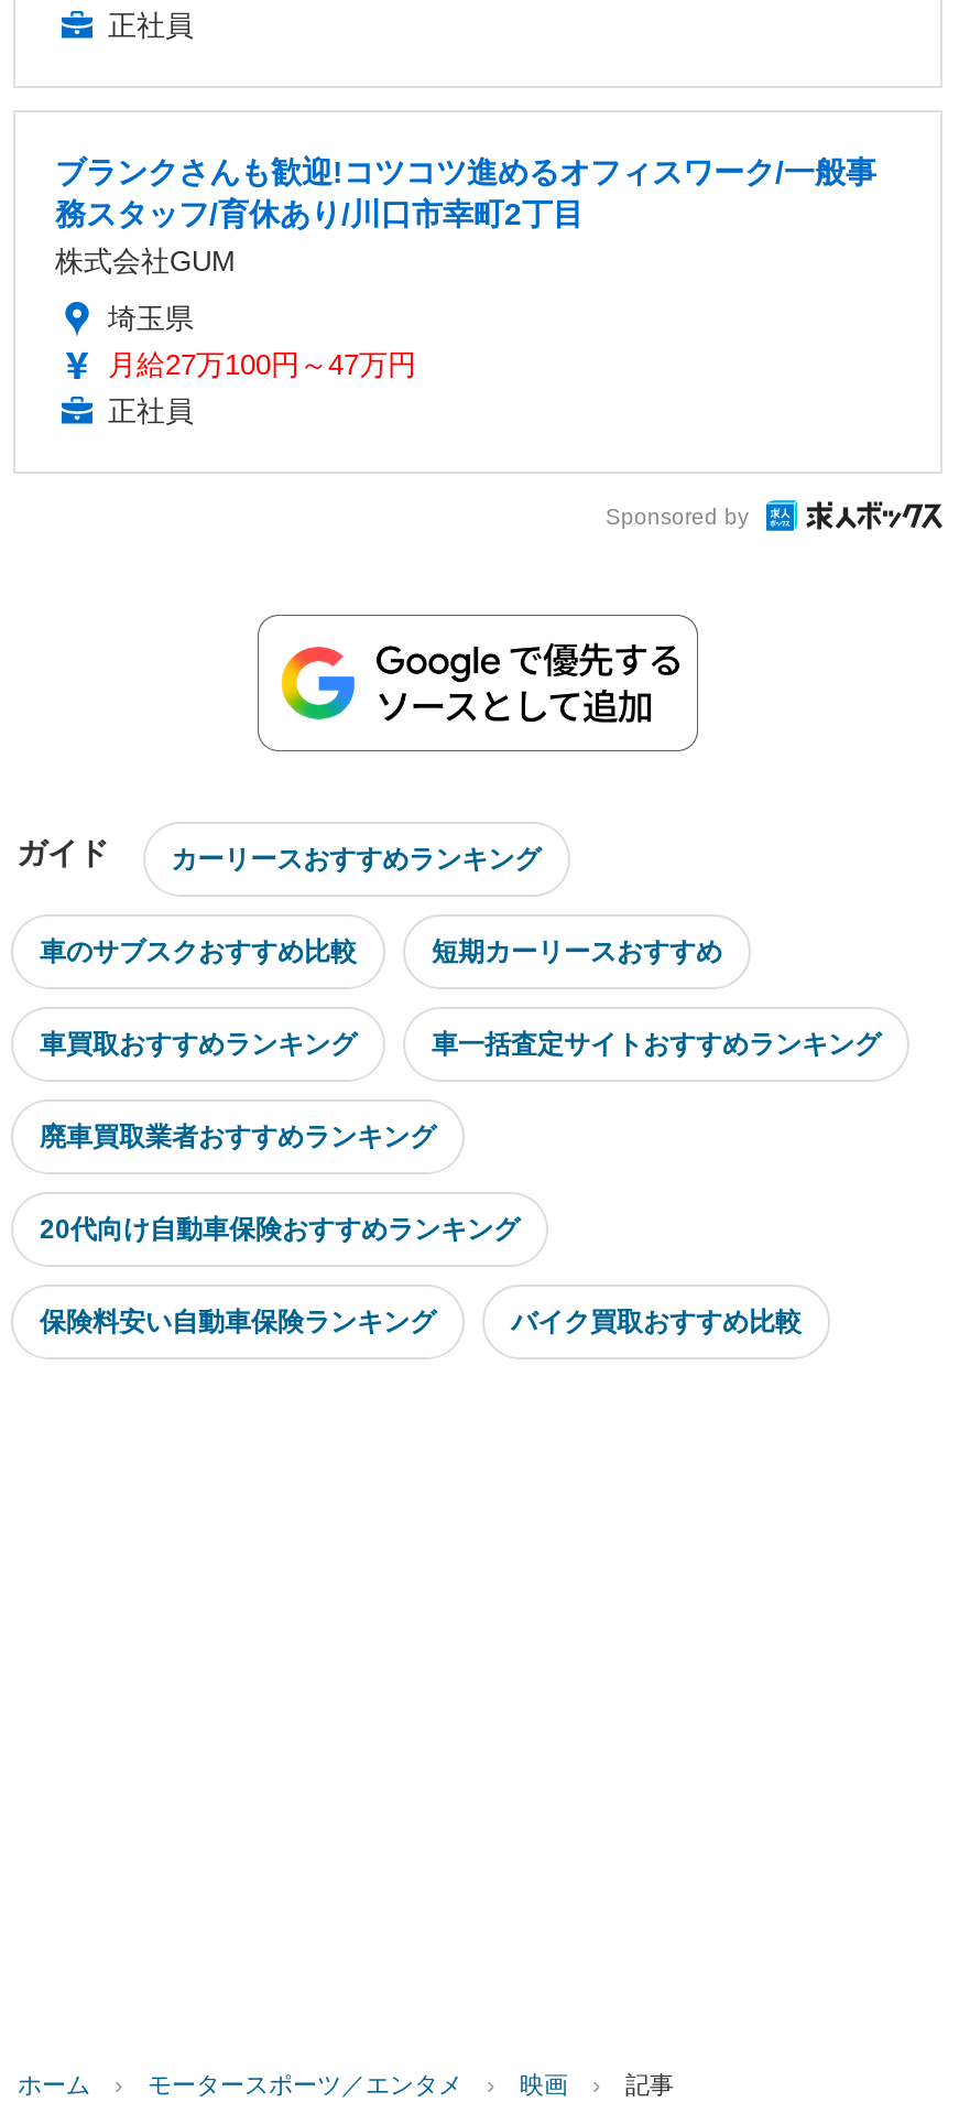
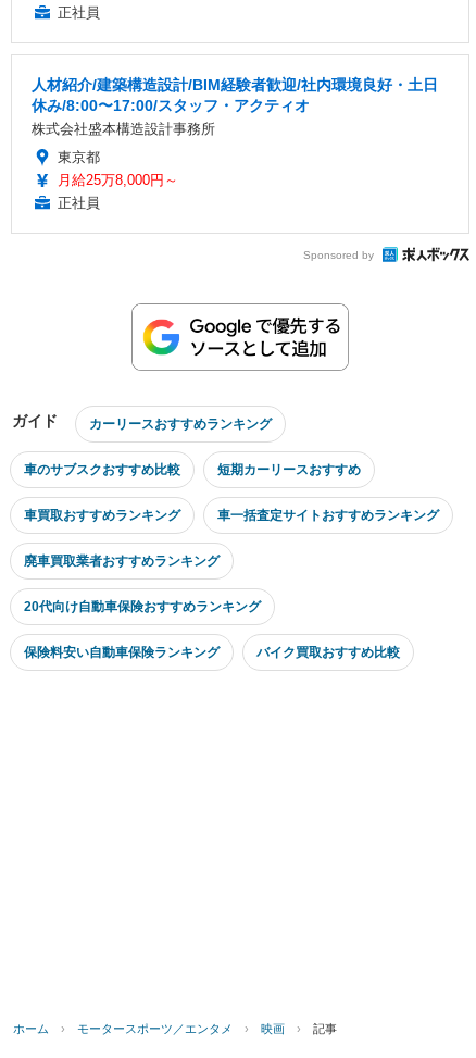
- ブランクさんも歓迎!コツコツ進めるオフィスワーク/一般事
- 務スタッフ/育休あり/川口市幸町2丁目
- 株式会社GUM
+ 人材紹介/建築構造設計/BIM経験者歓迎/社内環境良好・土日
+ 休み/8:00〜17:00/スタッフ・アクティオ
+ 株式会社盛本構造設計事務所

- 埼玉県
- 月給27万100円～47万円
+ 東京都
+ 月給25万8,000円～
